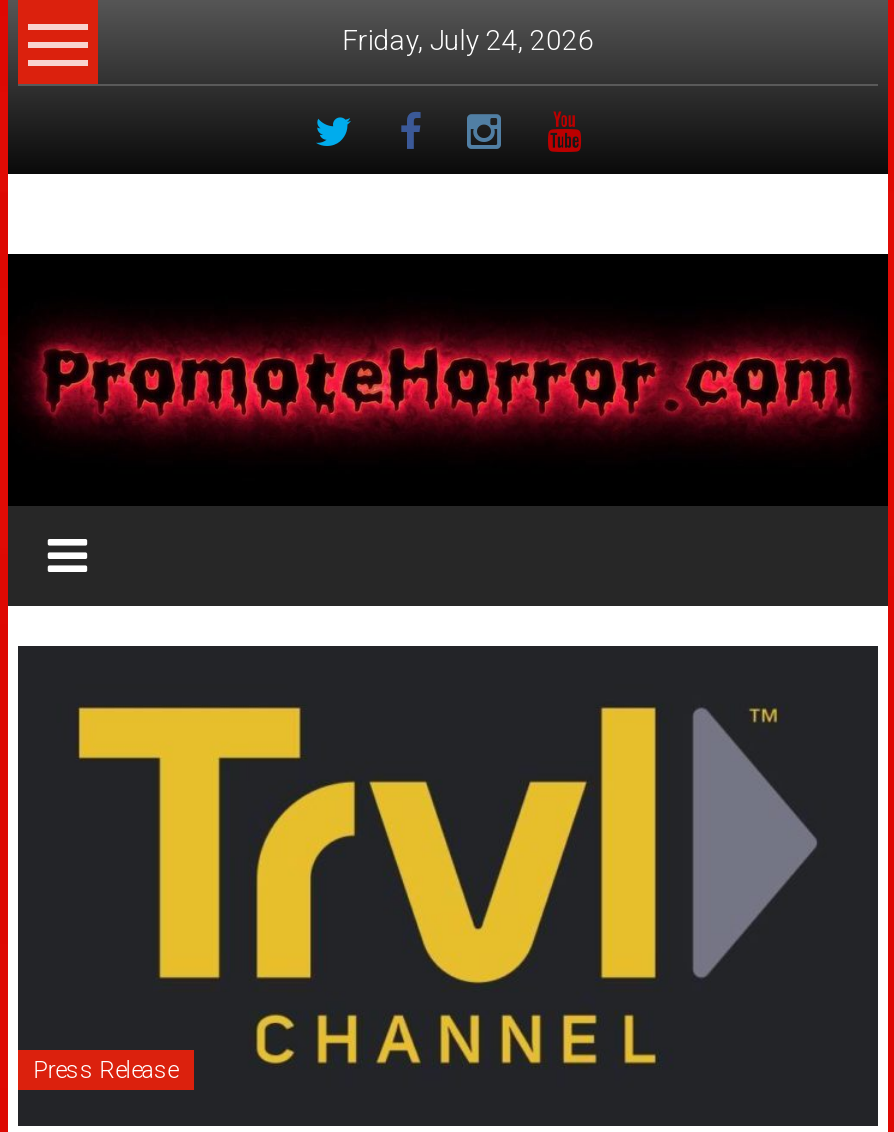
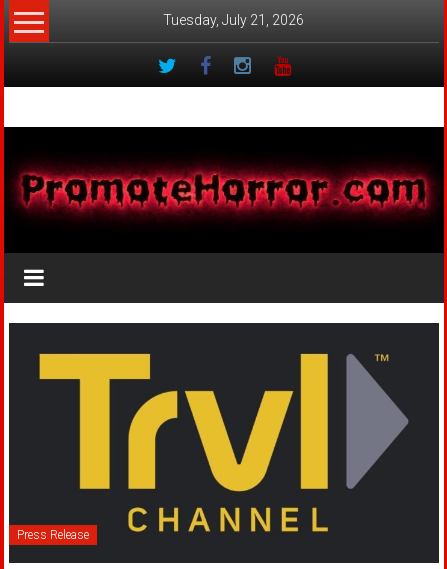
- Friday, July 24, 2026
+ Tuesday, July 21, 2026
